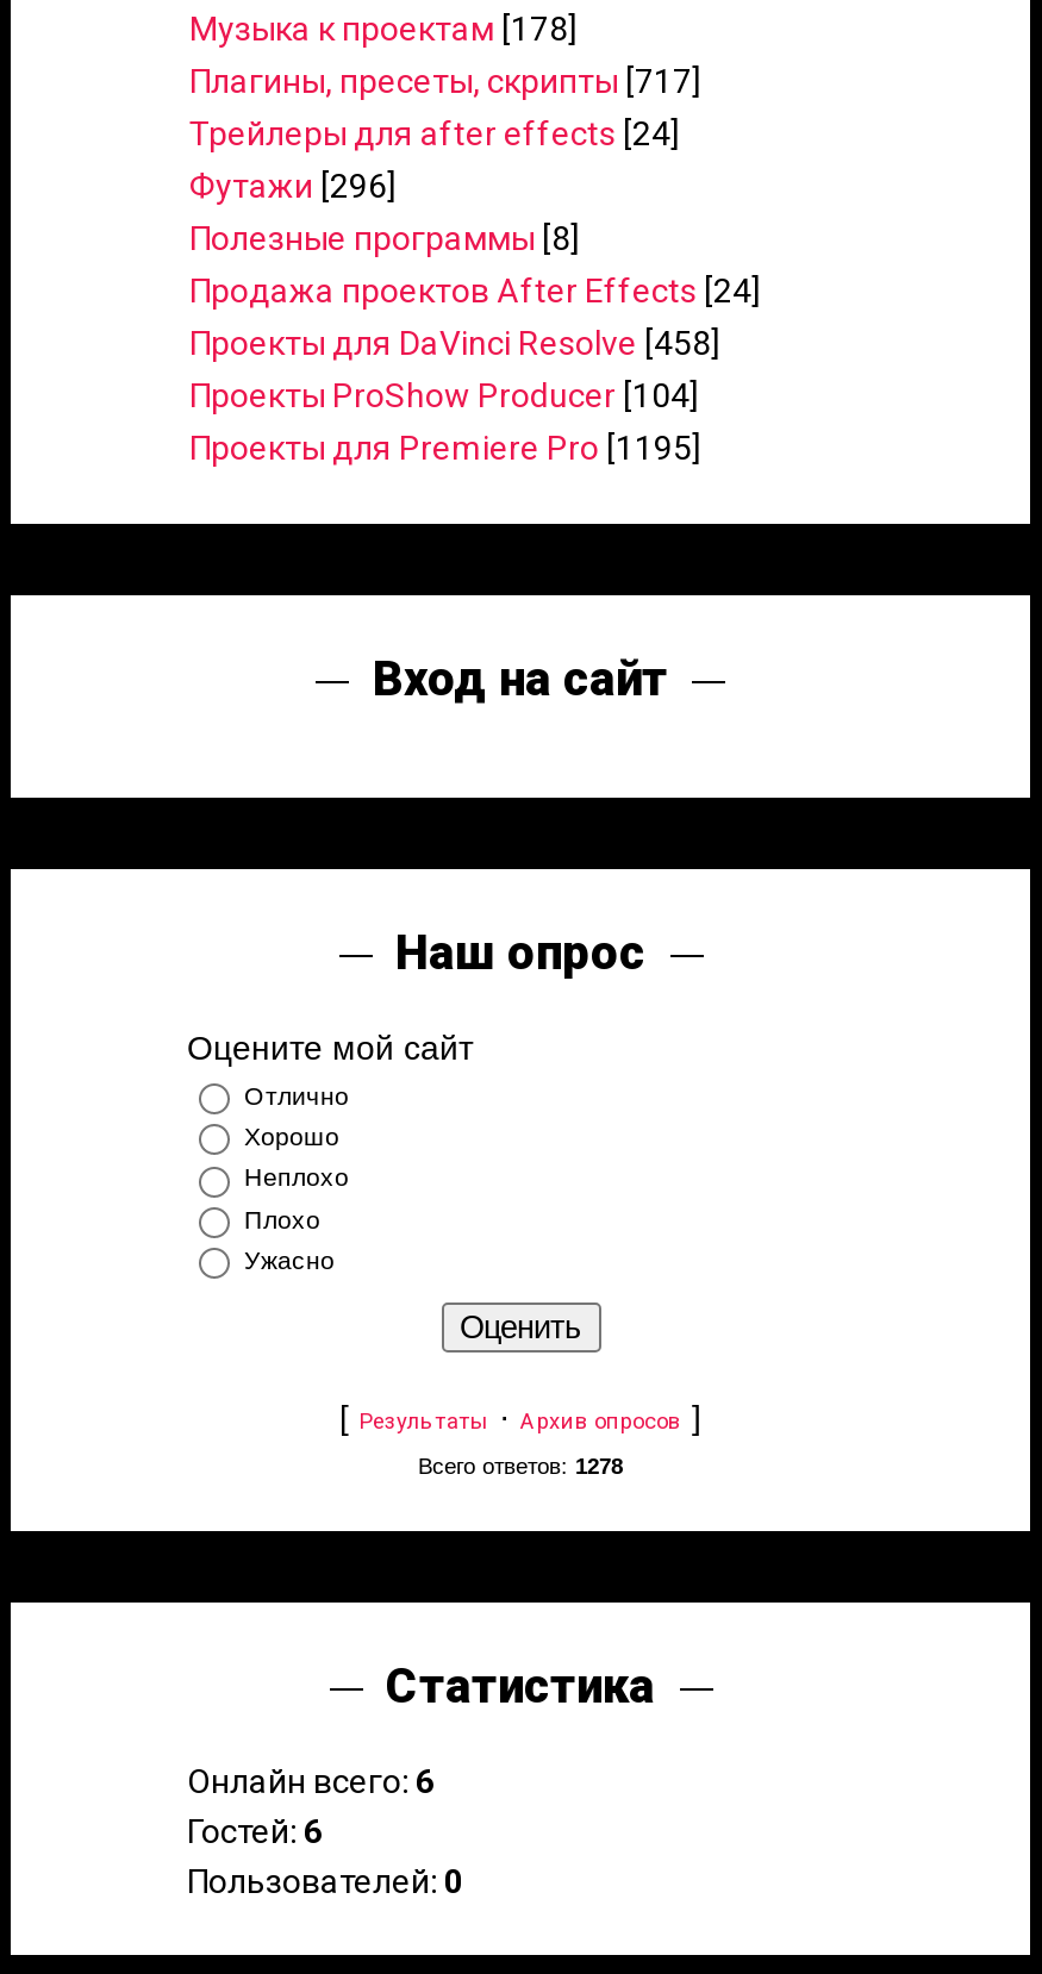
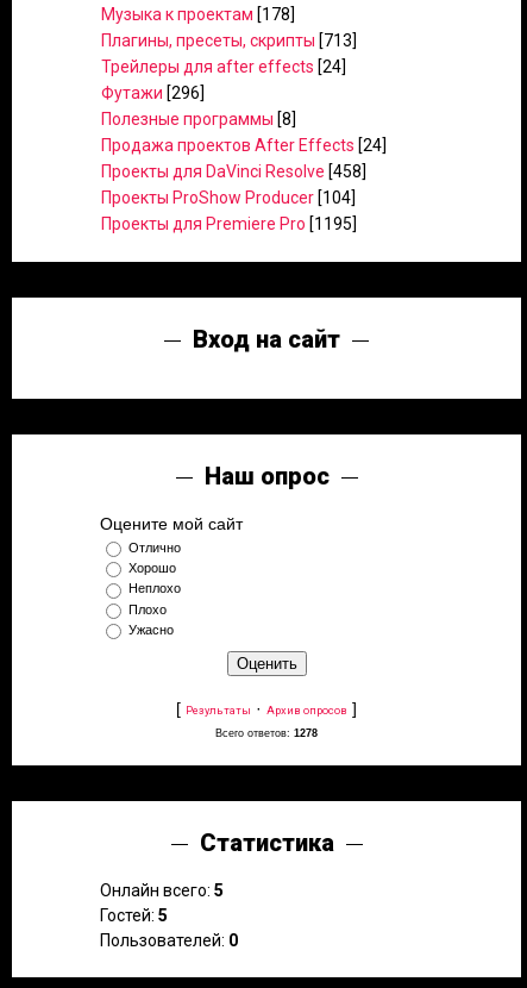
- Плагины, пресеты, скрипты [717]
+ Плагины, пресеты, скрипты [713]

- Онлайн всего: 6
+ Онлайн всего: 5

- Гостей: 6
+ Гостей: 5
